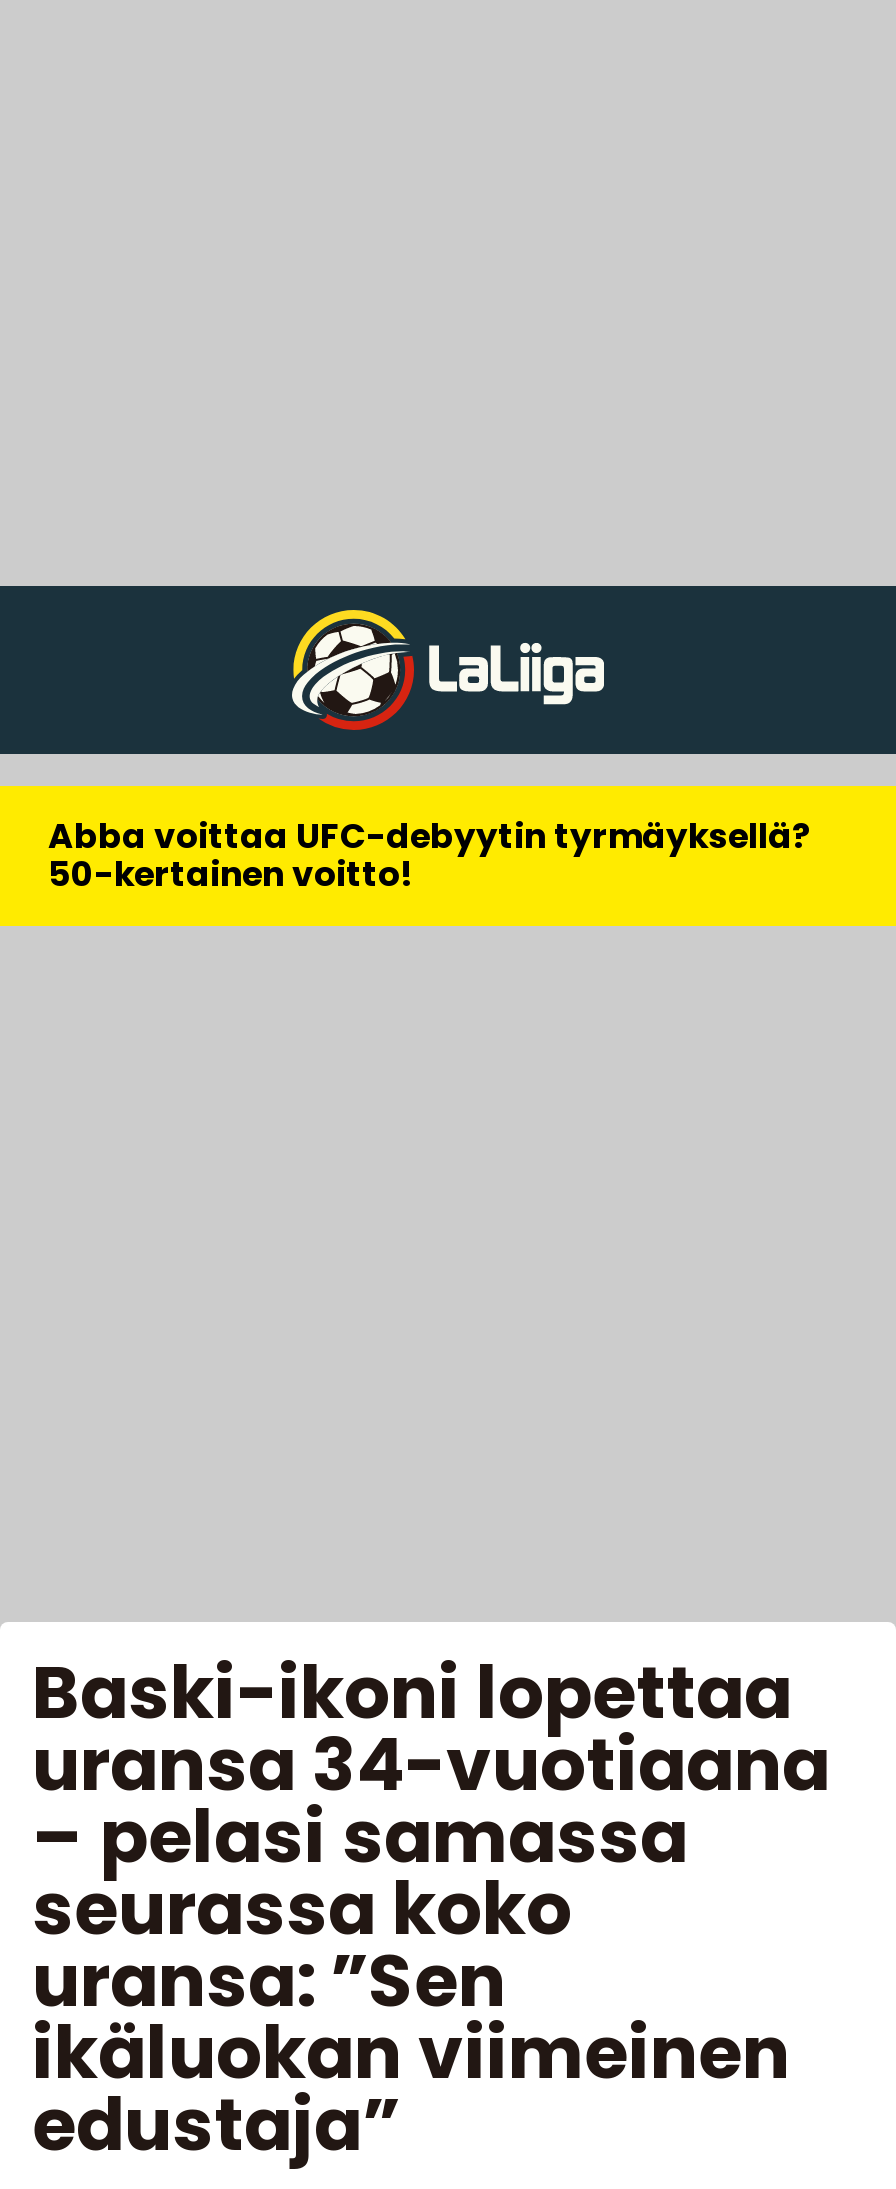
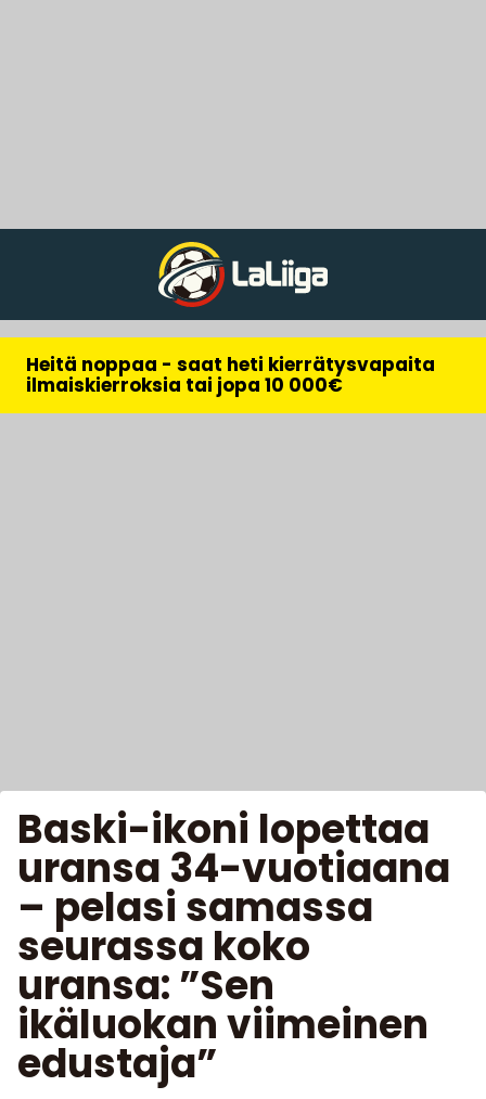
- Abba voittaa UFC-debyytin tyrmäyksellä?
- 50-kertainen voitto!
+ Heitä noppaa - saat heti kierrätysvapaita
+ ilmaiskierroksia tai jopa 10 000€
